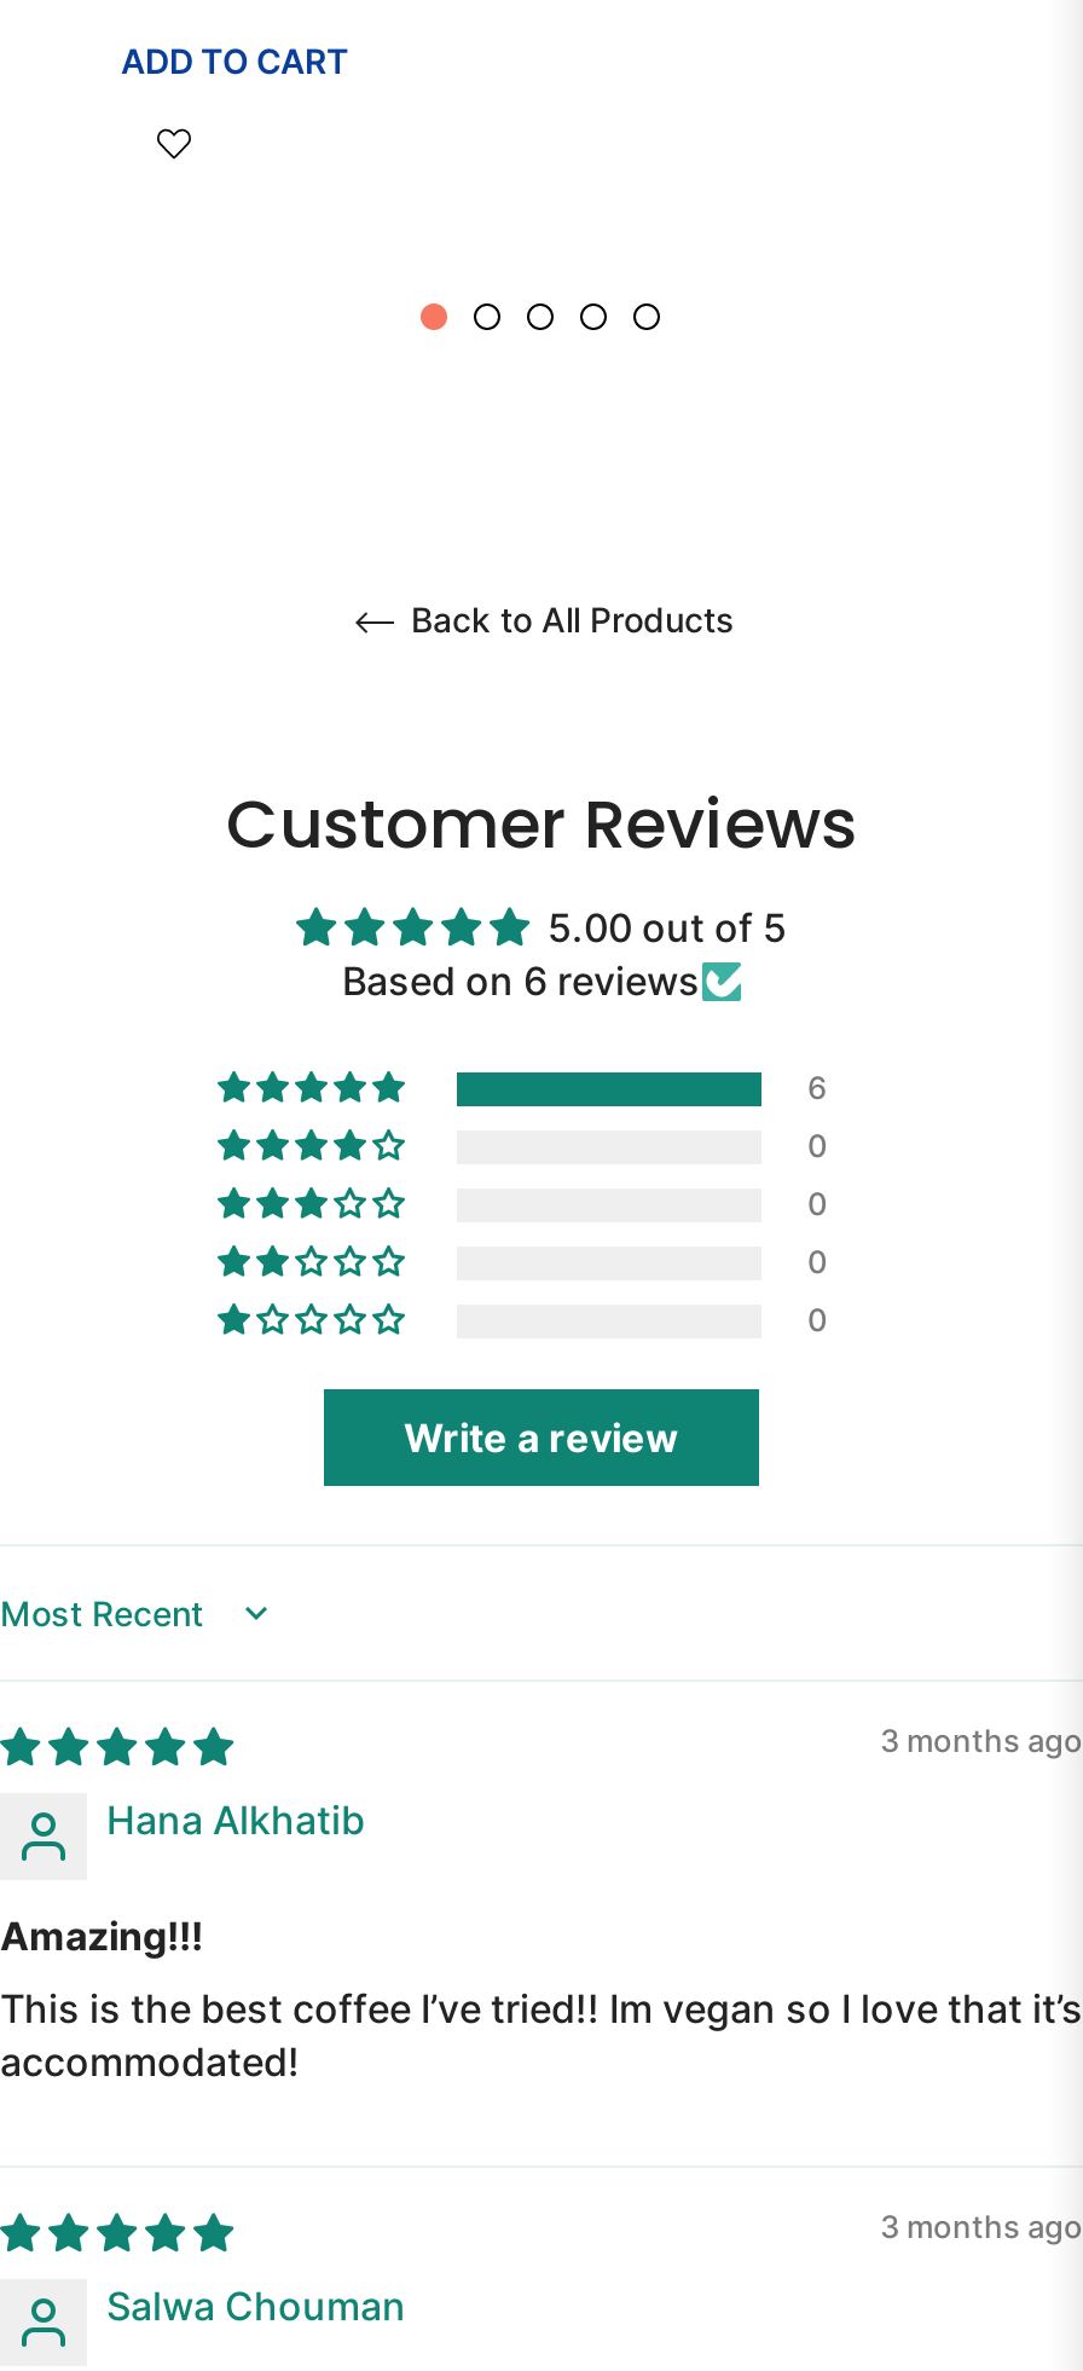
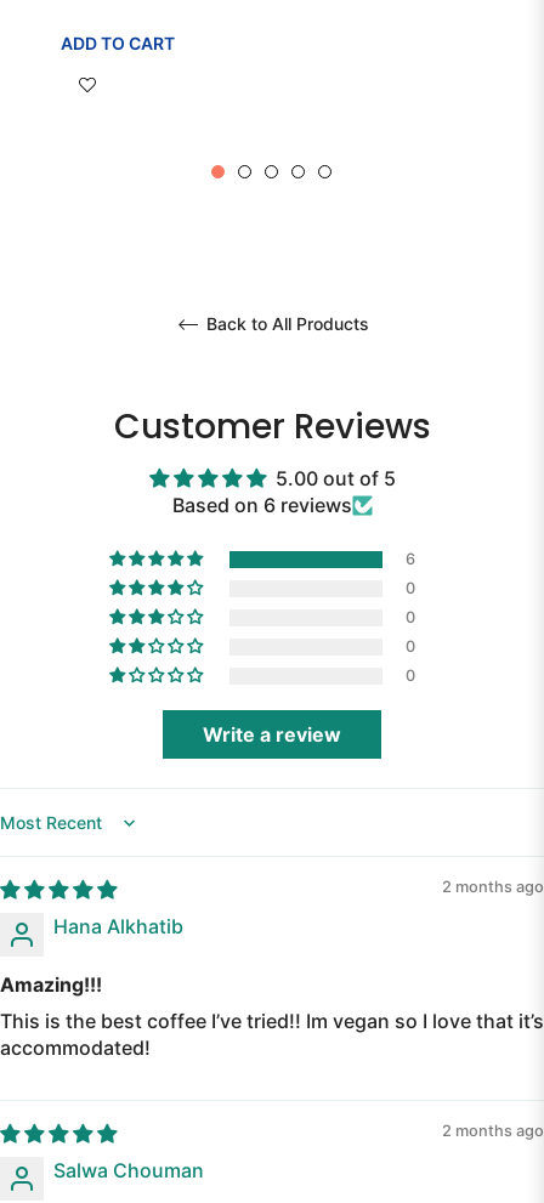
- 3 months ago
+ 2 months ago

- 3 months ago
+ 2 months ago
